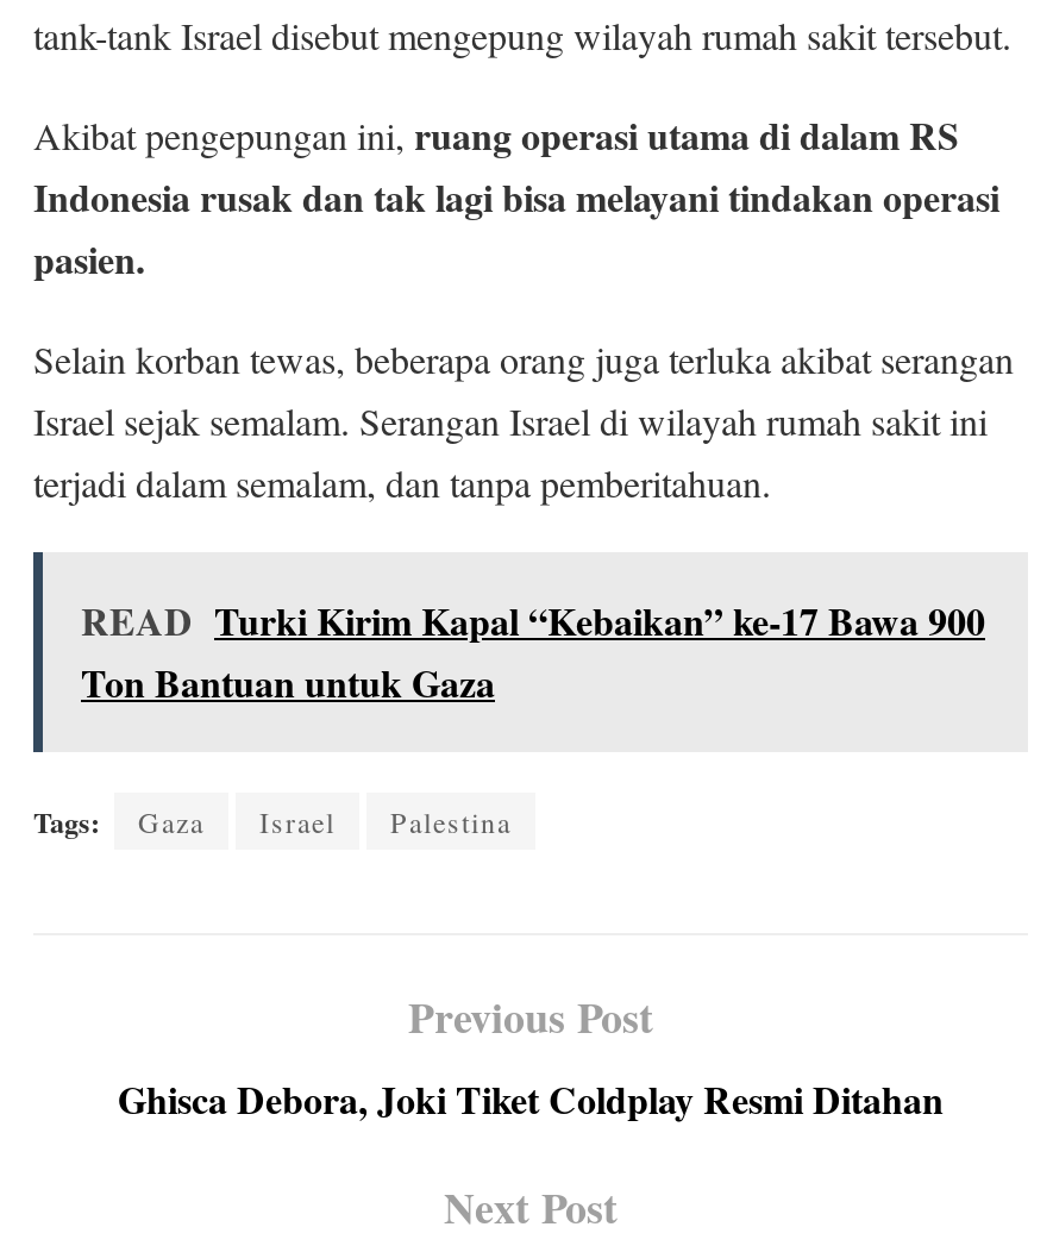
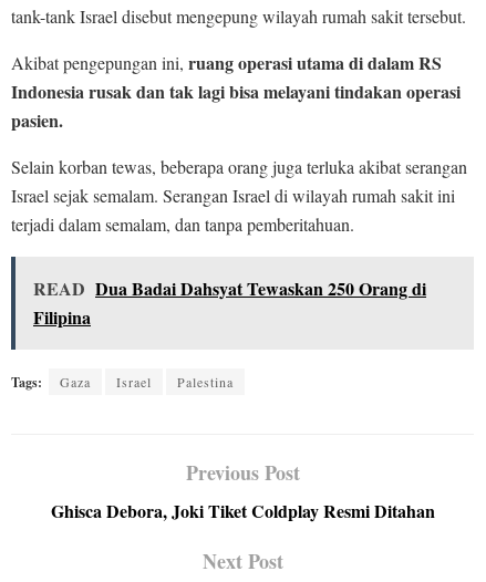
- READ Turki Kirim Kapal “Kebaikan” ke-17 Bawa 900
- Ton Bantuan untuk Gaza
+ READ Dua Badai Dahsyat Tewaskan 250 Orang di
+ Filipina
